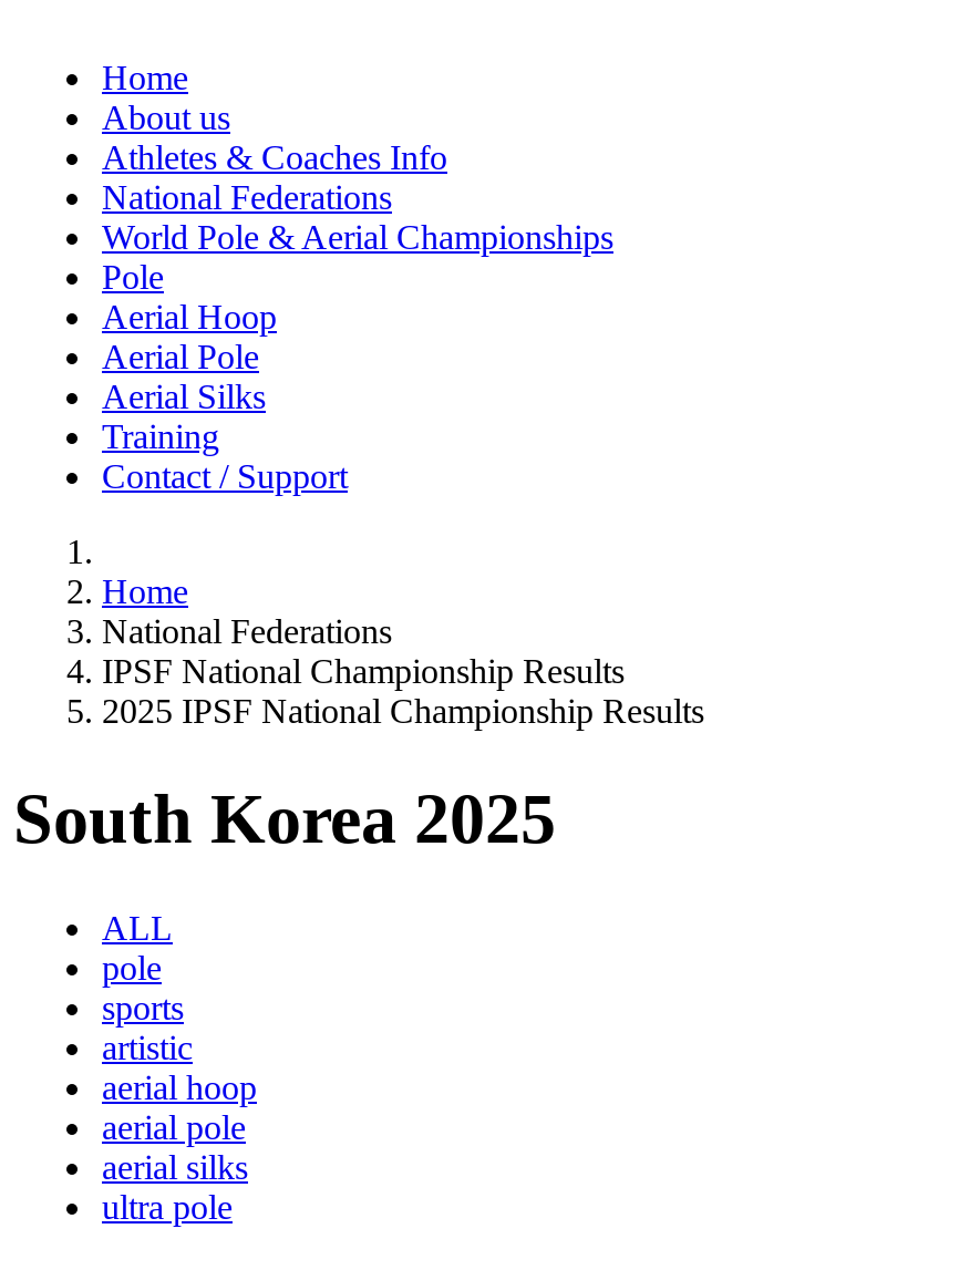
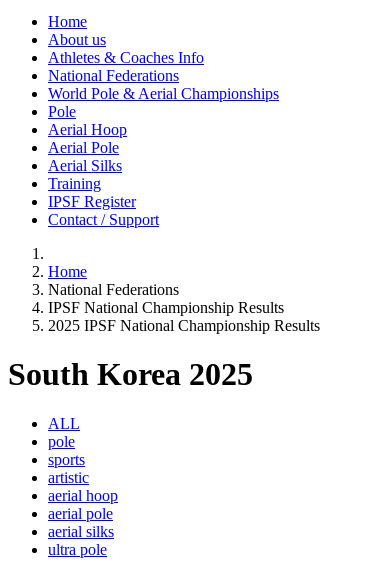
+ IPSF Register
